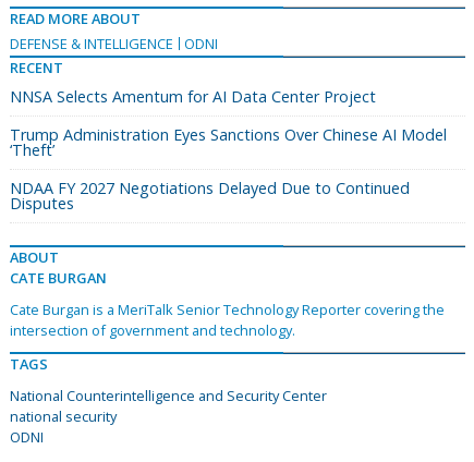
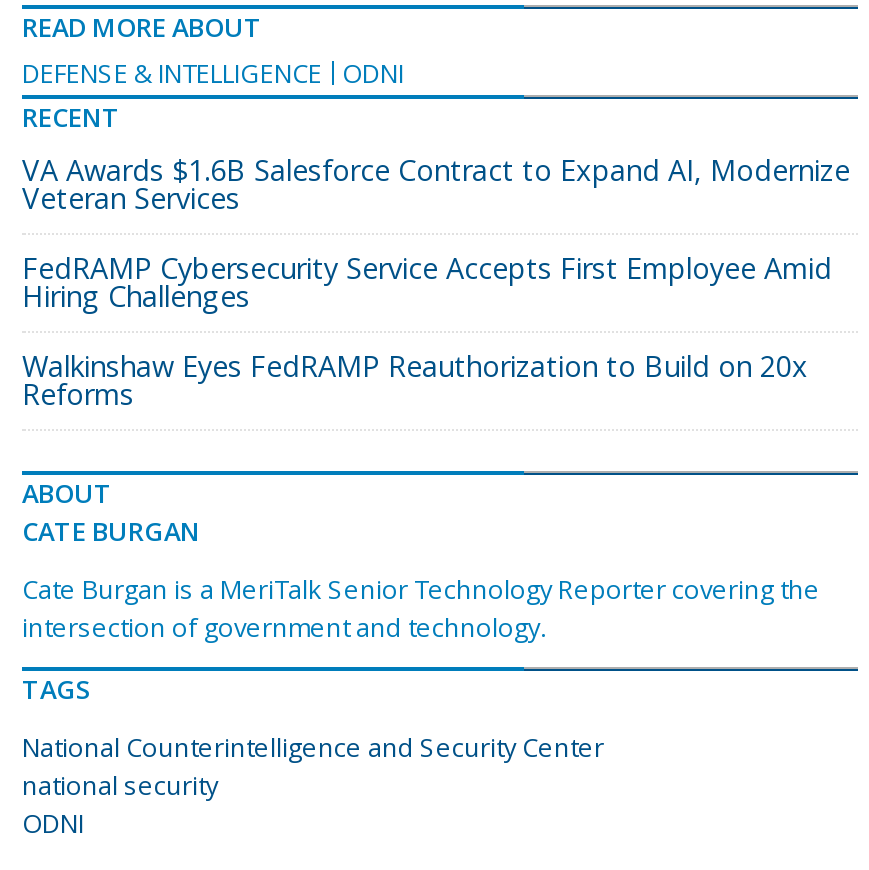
- NNSA Selects Amentum for AI Data Center Project
+ VA Awards $1.6B Salesforce Contract to Expand AI, Modernize
+ Veteran Services

- Trump Administration Eyes Sanctions Over Chinese AI Model
- ‘Theft’
+ FedRAMP Cybersecurity Service Accepts First Employee Amid
+ Hiring Challenges

- NDAA FY 2027 Negotiations Delayed Due to Continued
- Disputes
+ Walkinshaw Eyes FedRAMP Reauthorization to Build on 20x
+ Reforms
